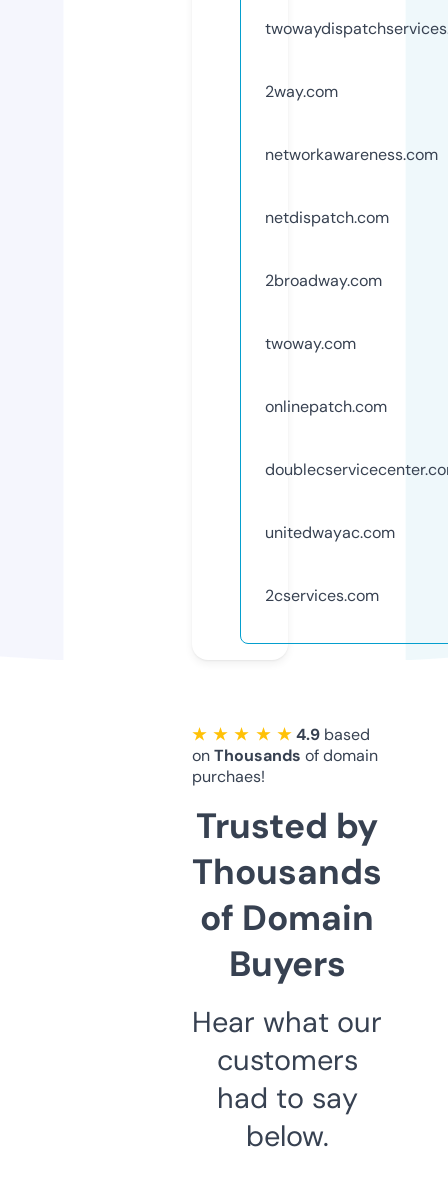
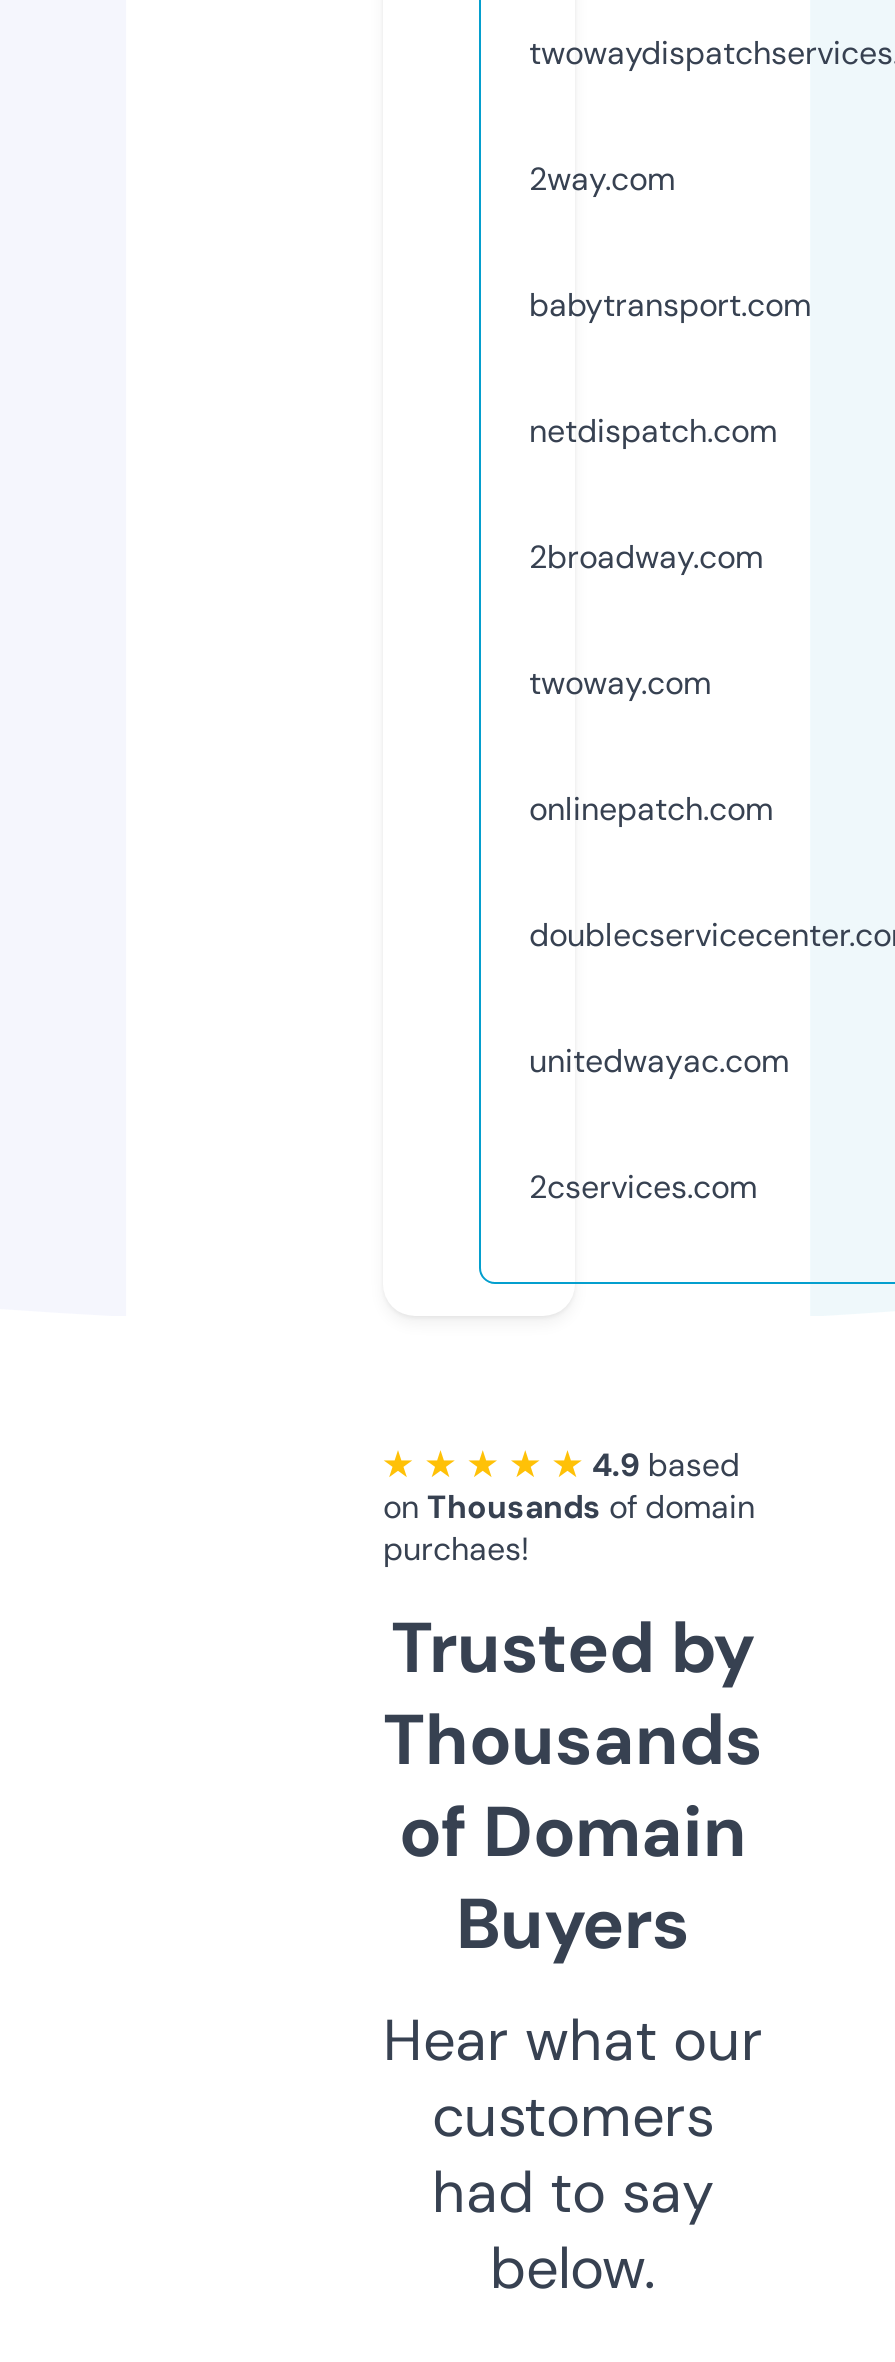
- networkawareness.com
+ babytransport.com
